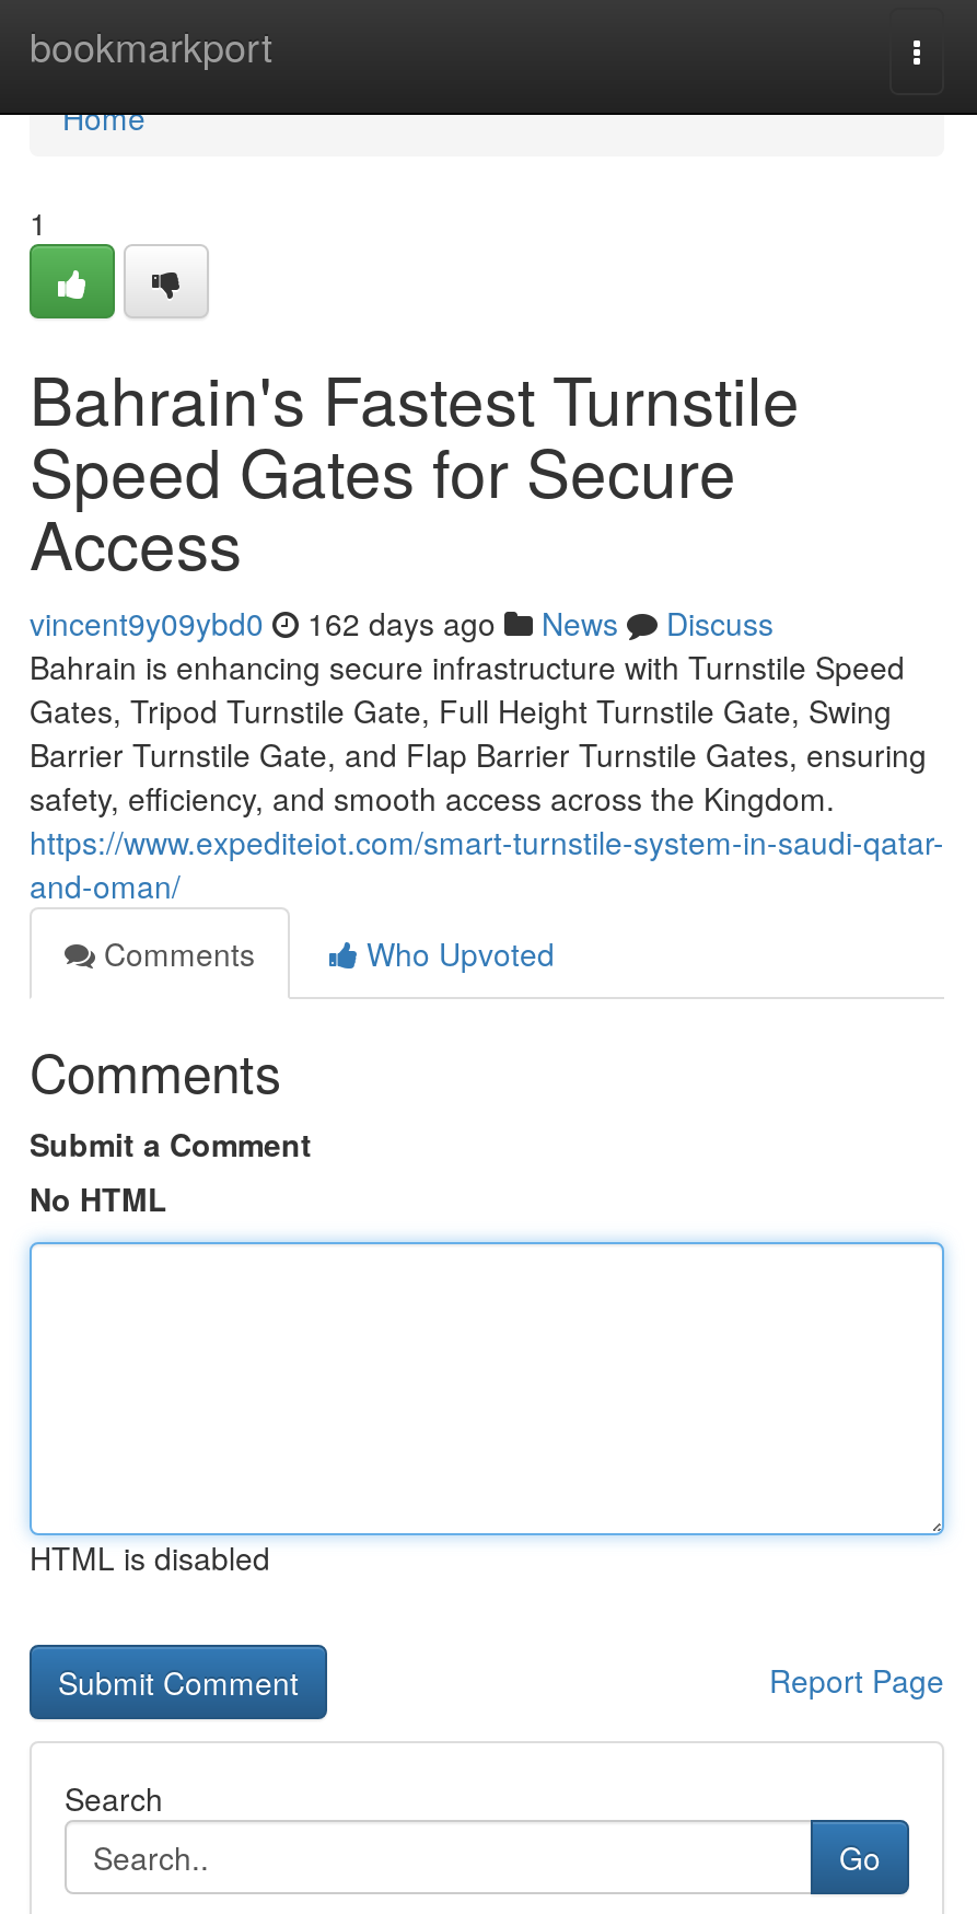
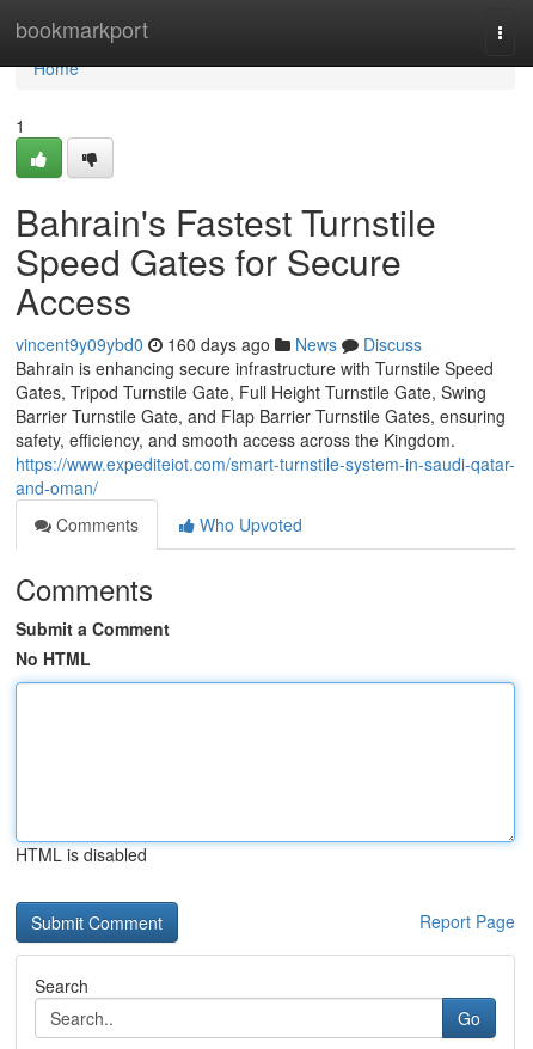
- vincent9y09ybd0 162 days ago News Discuss
+ vincent9y09ybd0 160 days ago News Discuss
